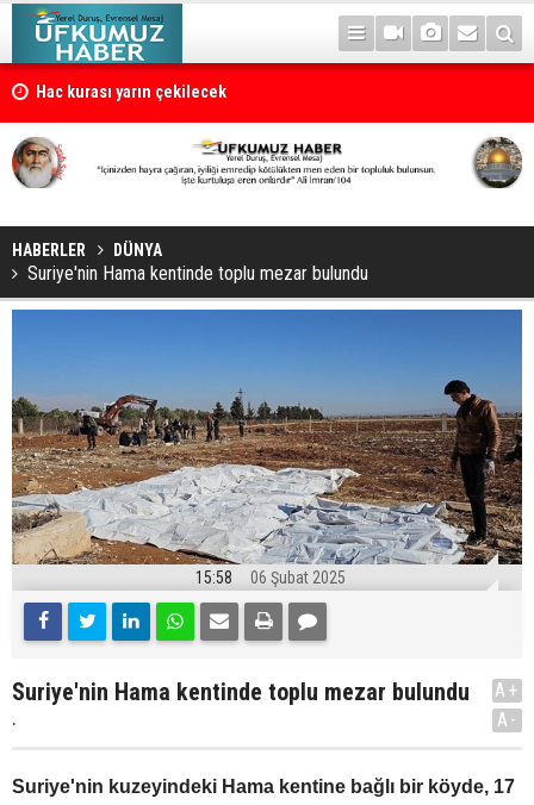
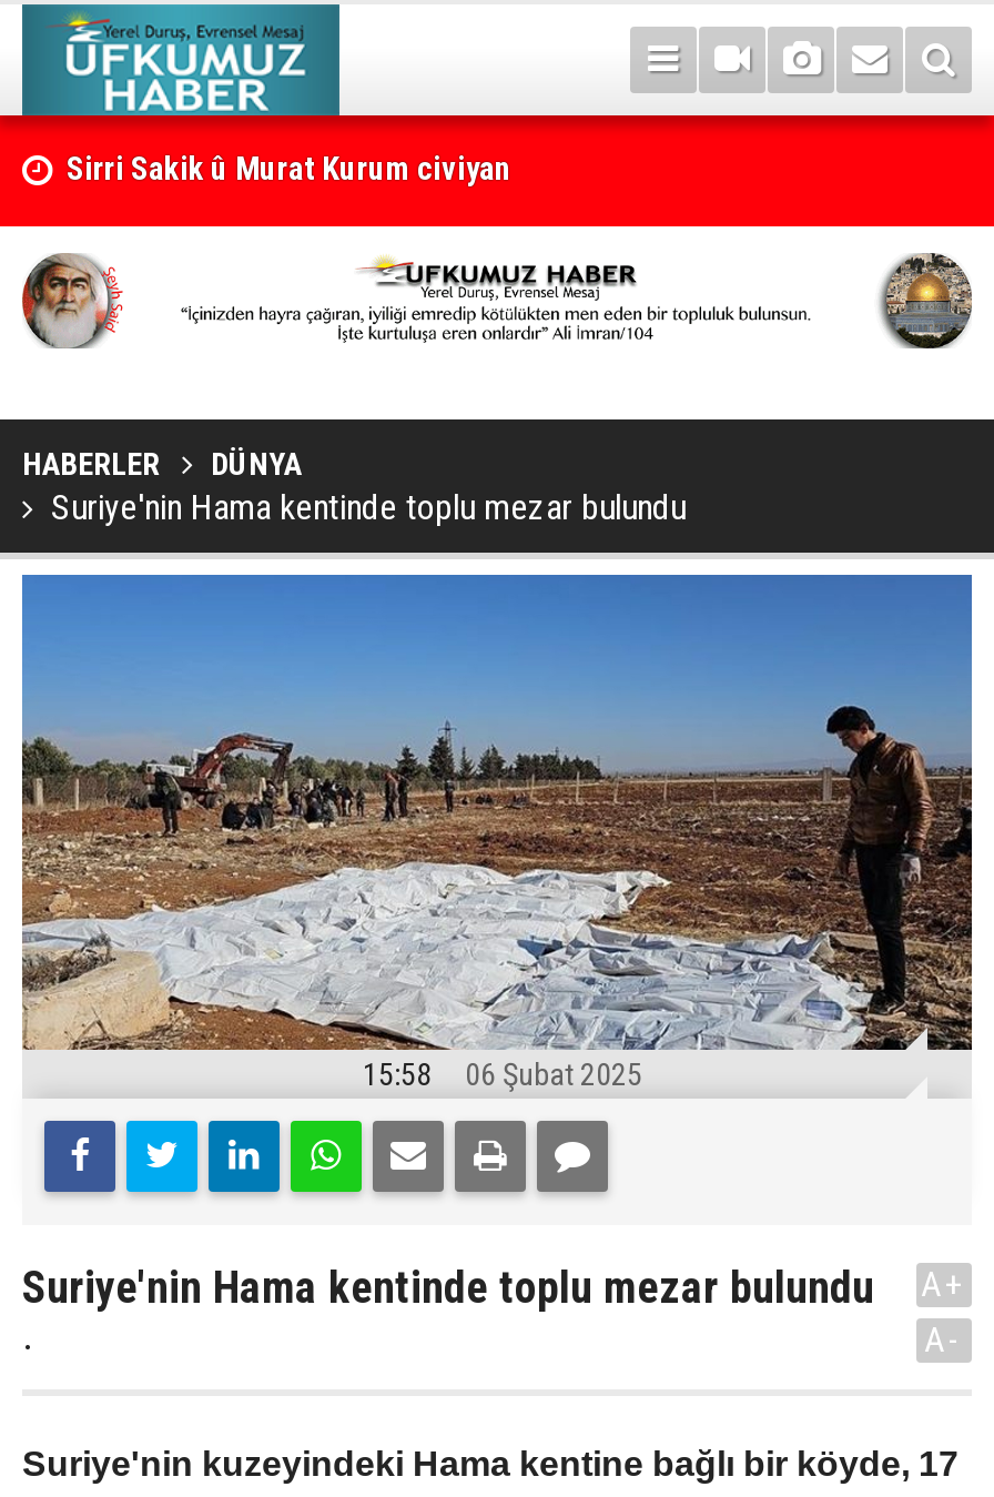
- Hac kurası yarın çekilecek
+ Sirri Sakik û Murat Kurum civiyan
